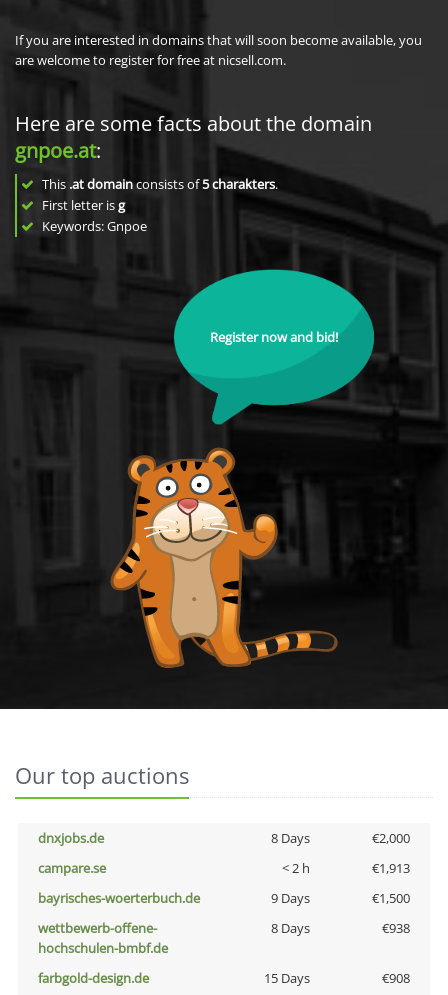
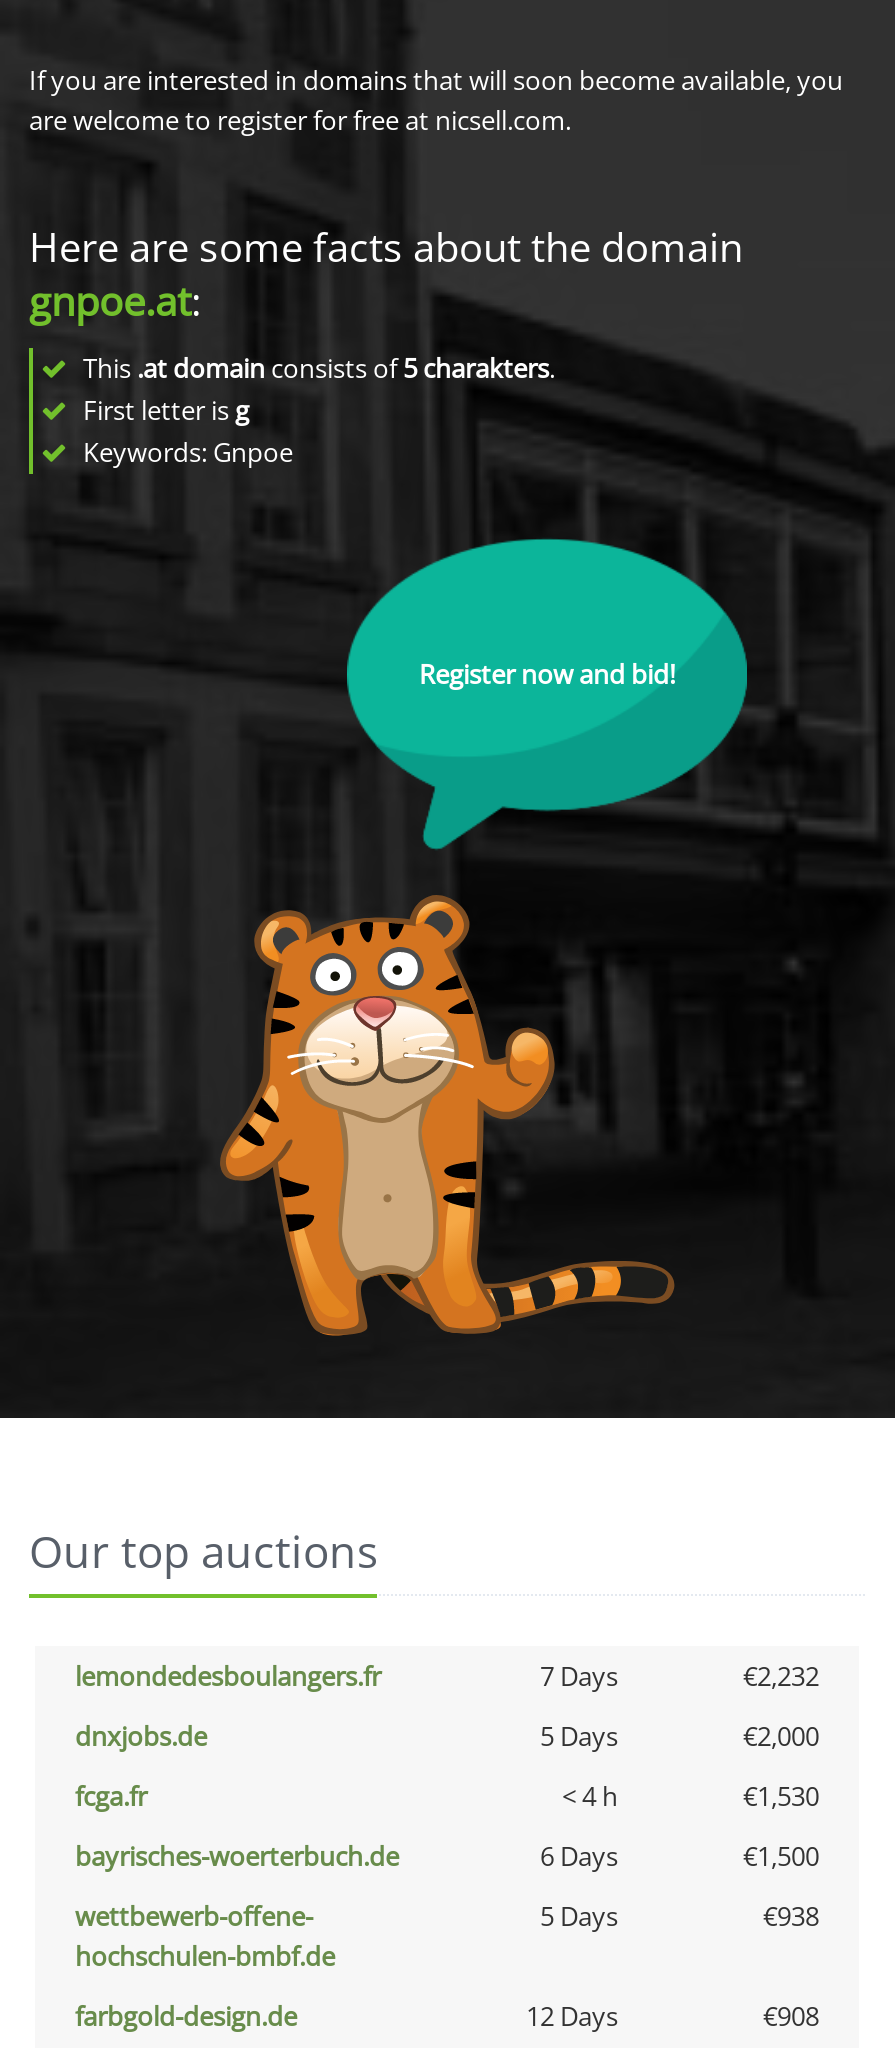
+ lemondedesboulangers.fr
+ 7 Days
+ €2,232

- 8 Days
+ 5 Days

- campare.se
- < 2 h
- €1,913
+ fcga.fr
+ < 4 h
+ €1,530

- 9 Days
+ 6 Days

- 8 Days
+ 5 Days

- 15 Days
+ 12 Days
